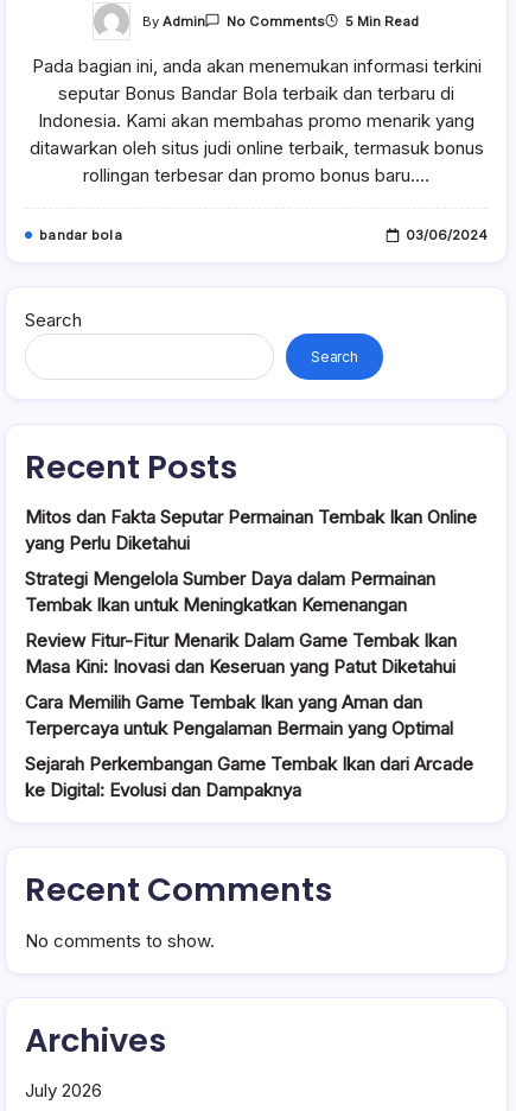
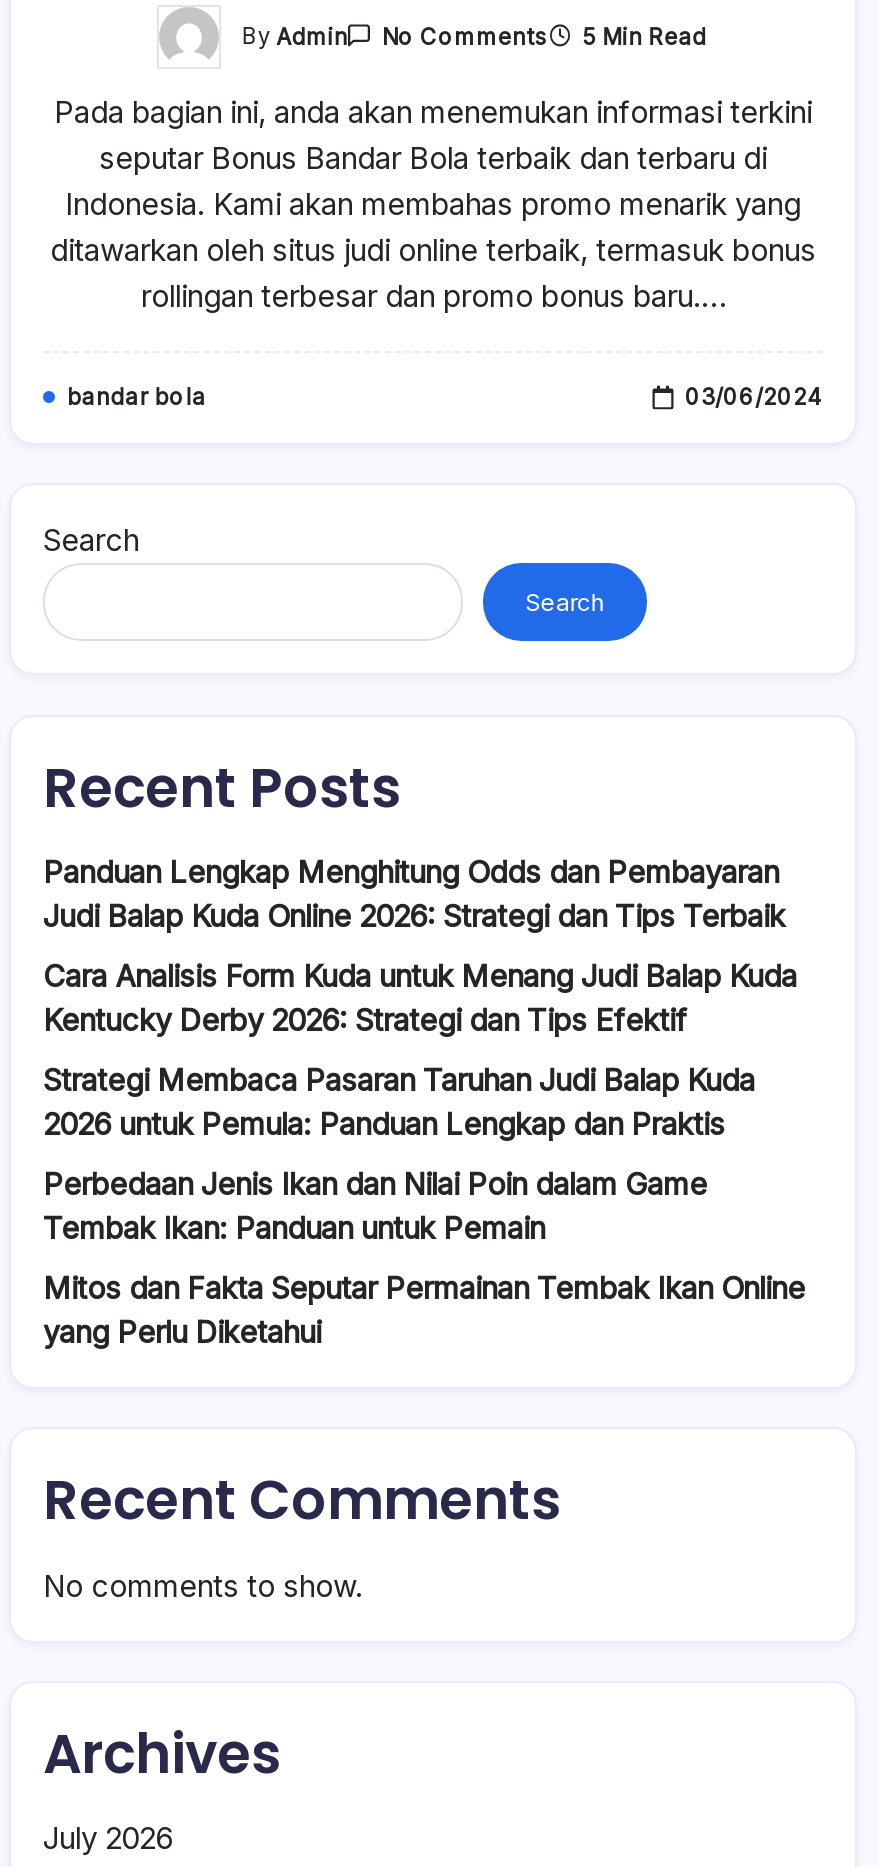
+ Panduan Lengkap Menghitung Odds dan Pembayaran
+ Judi Balap Kuda Online 2026: Strategi dan Tips Terbaik
+ Cara Analisis Form Kuda untuk Menang Judi Balap Kuda
+ Kentucky Derby 2026: Strategi dan Tips Efektif
+ Strategi Membaca Pasaran Taruhan Judi Balap Kuda
+ 2026 untuk Pemula: Panduan Lengkap dan Praktis
+ Perbedaan Jenis Ikan dan Nilai Poin dalam Game
+ Tembak Ikan: Panduan untuk Pemain

moved down: Mitos dan Fakta Seputar Permainan Tembak Ikan Online | yang Perlu Diketahui

- Strategi Mengelola Sumber Daya dalam Permainan
- Tembak Ikan untuk Meningkatkan Kemenangan
- Review Fitur-Fitur Menarik Dalam Game Tembak Ikan
- Masa Kini: Inovasi dan Keseruan yang Patut Diketahui
- Cara Memilih Game Tembak Ikan yang Aman dan
- Terpercaya untuk Pengalaman Bermain yang Optimal
- Sejarah Perkembangan Game Tembak Ikan dari Arcade
- ke Digital: Evolusi dan Dampaknya
